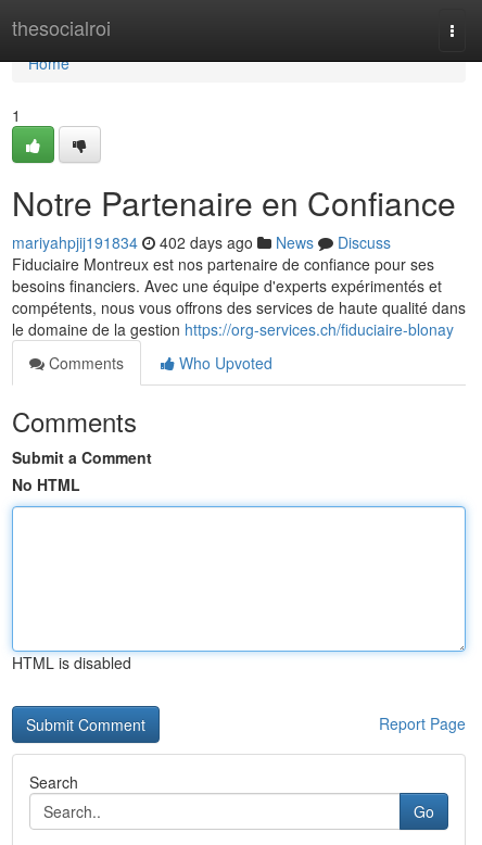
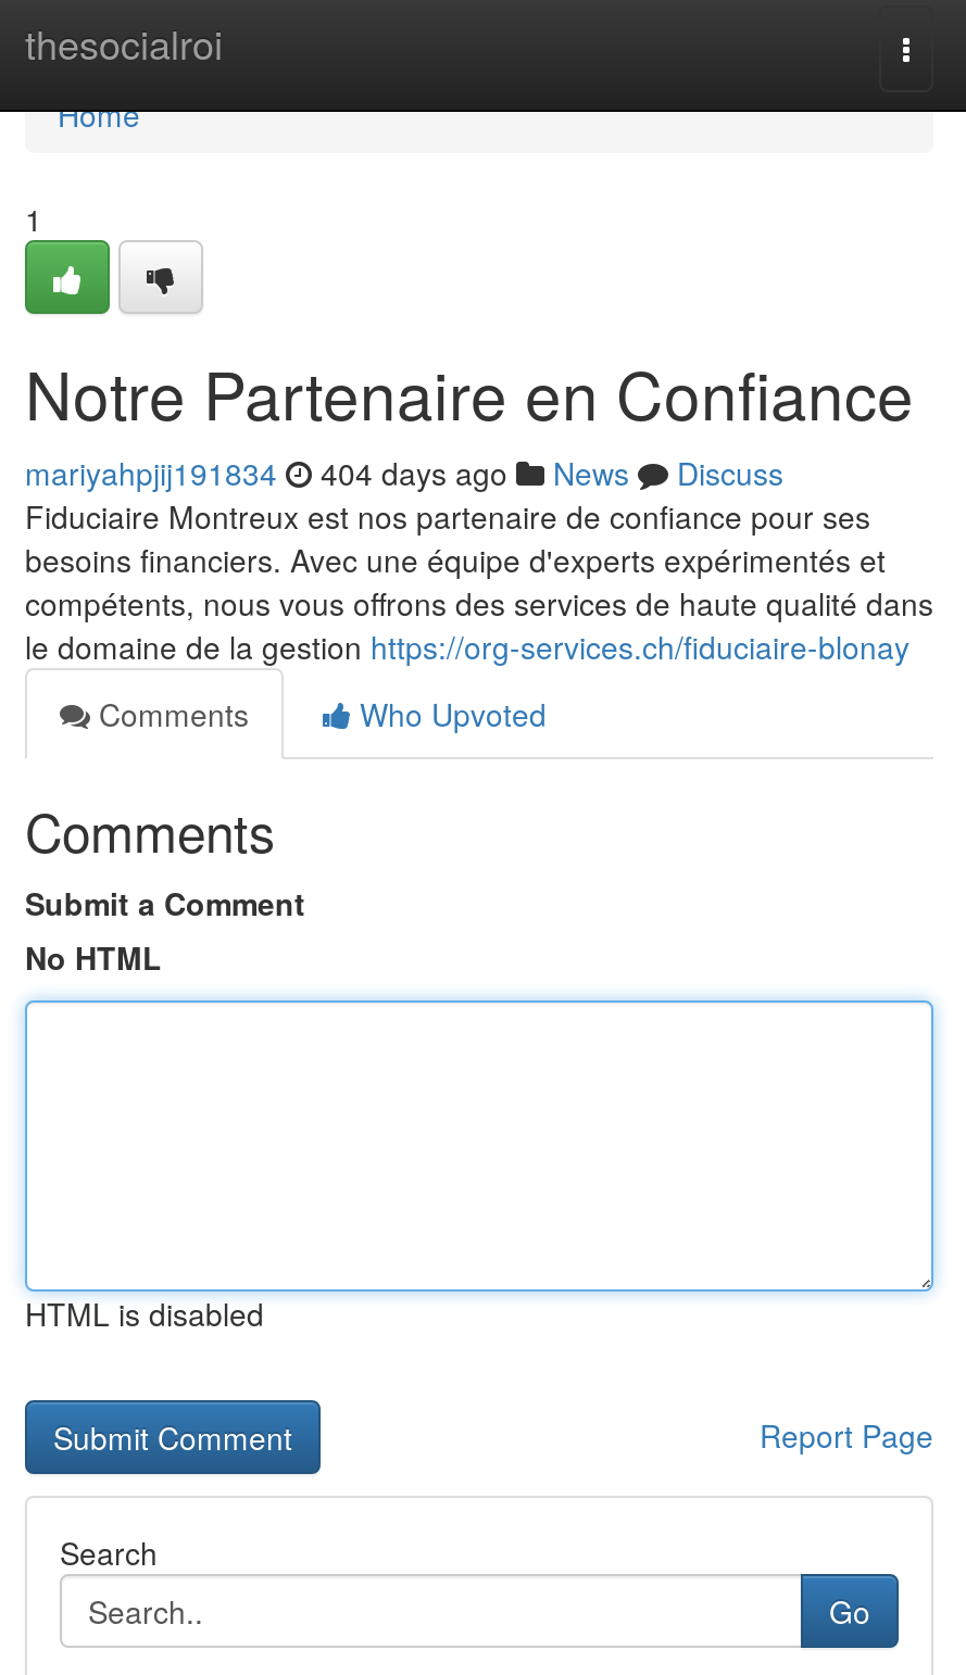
- mariyahpjij191834 402 days ago News Discuss
+ mariyahpjij191834 404 days ago News Discuss
